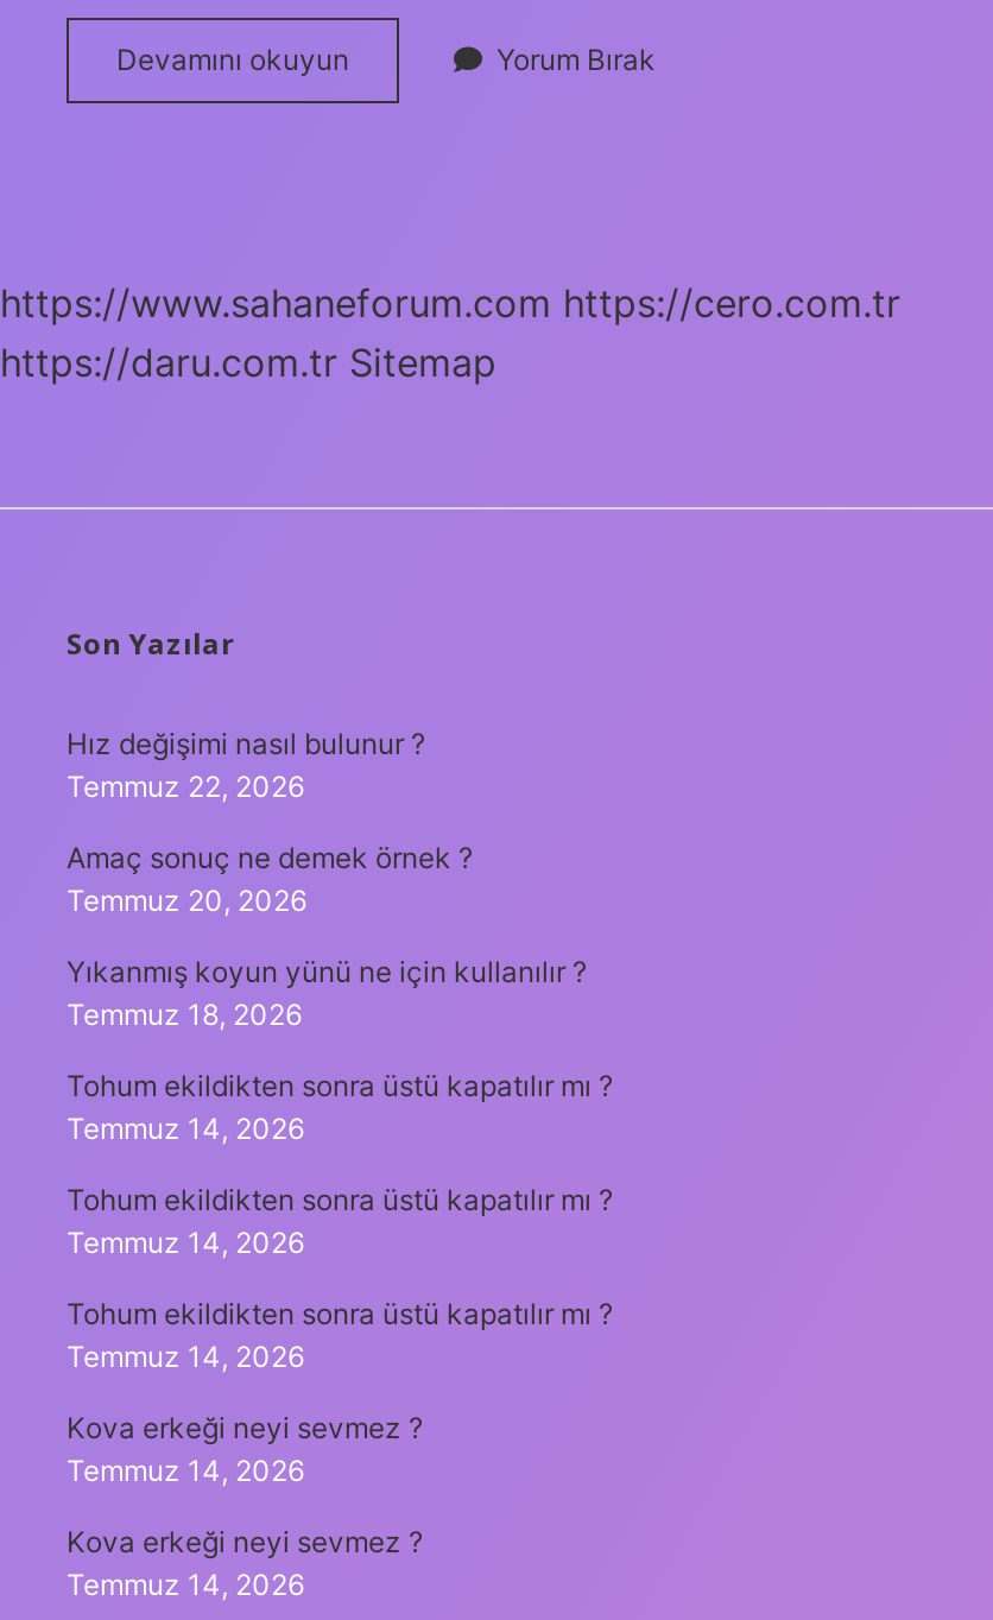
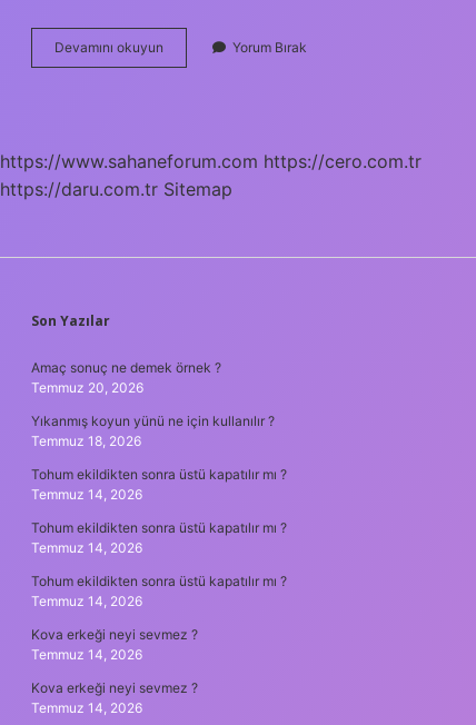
- Hız değişimi nasıl bulunur ?
- Temmuz 22, 2026
